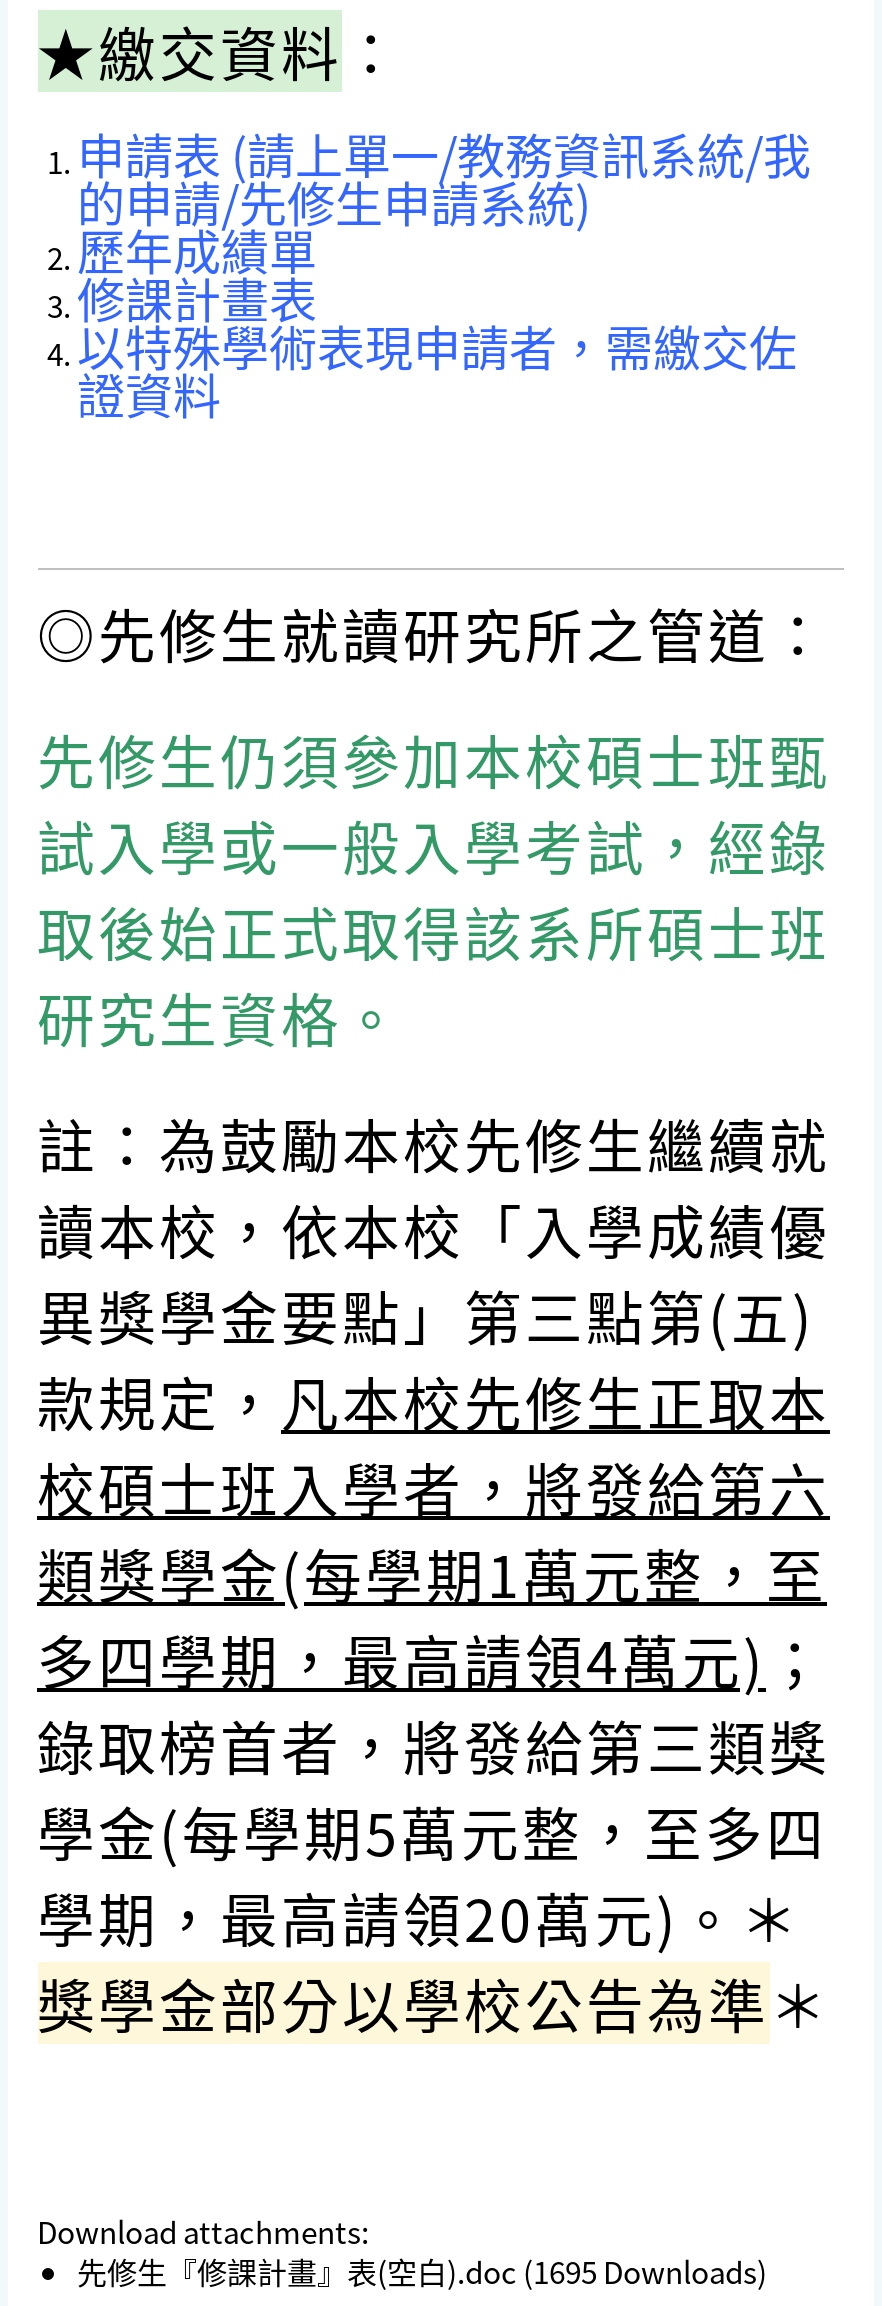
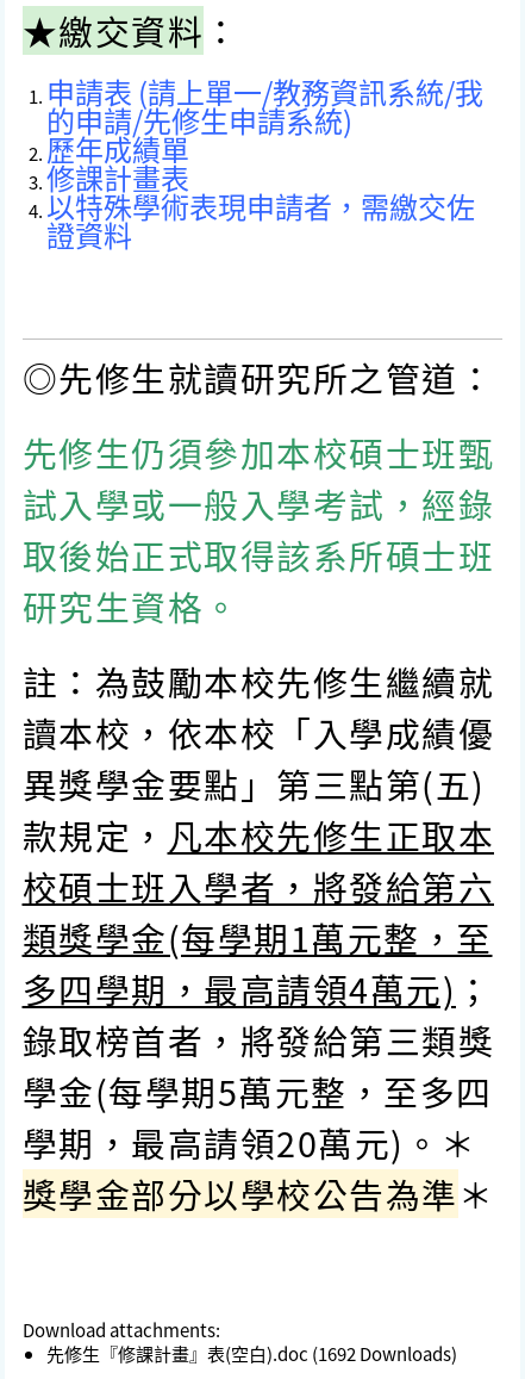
- 先修生『修課計畫』表(空白).doc (1695 Downloads)
+ 先修生『修課計畫』表(空白).doc (1692 Downloads)
